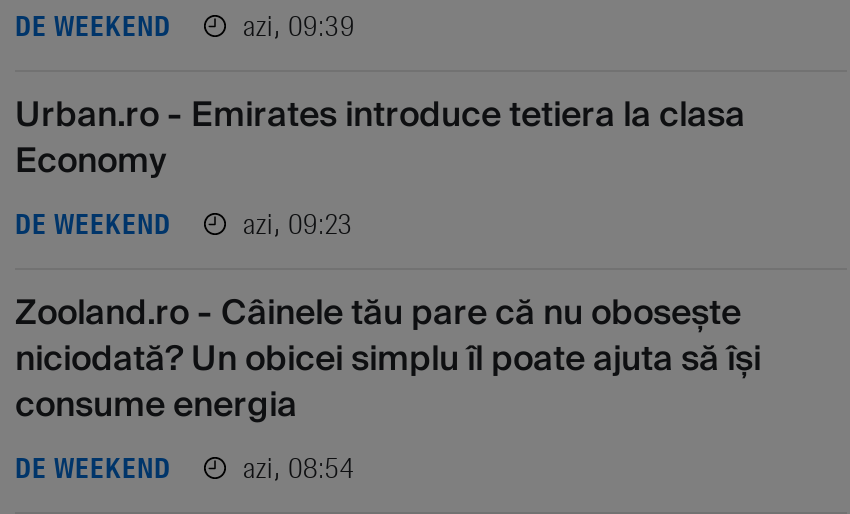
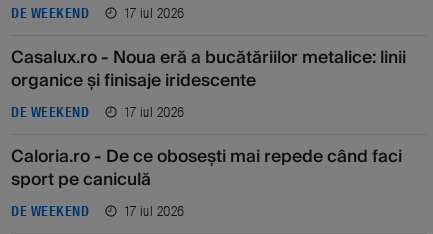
- DE WEEKEND azi, 09:39
+ DE WEEKEND 17 iul 2026

- Urban.ro - Emirates introduce tetiera la clasa
- Economy
+ Casalux.ro - Noua eră a bucătăriilor metalice: linii
+ organice și finisaje iridescente

- DE WEEKEND azi, 09:23
+ DE WEEKEND 17 iul 2026

- Zooland.ro - Câinele tău pare că nu obosește
- niciodată? Un obicei simplu îl poate ajuta să își
- consume energia
+ Caloria.ro - De ce obosești mai repede când faci
+ sport pe caniculă

- DE WEEKEND azi, 08:54
+ DE WEEKEND 17 iul 2026
